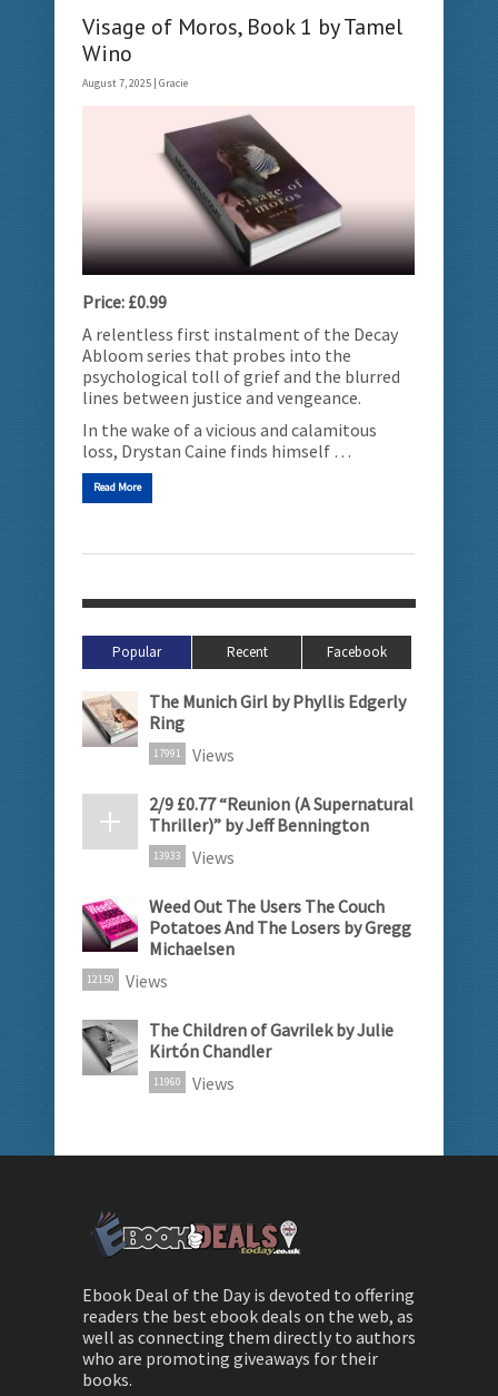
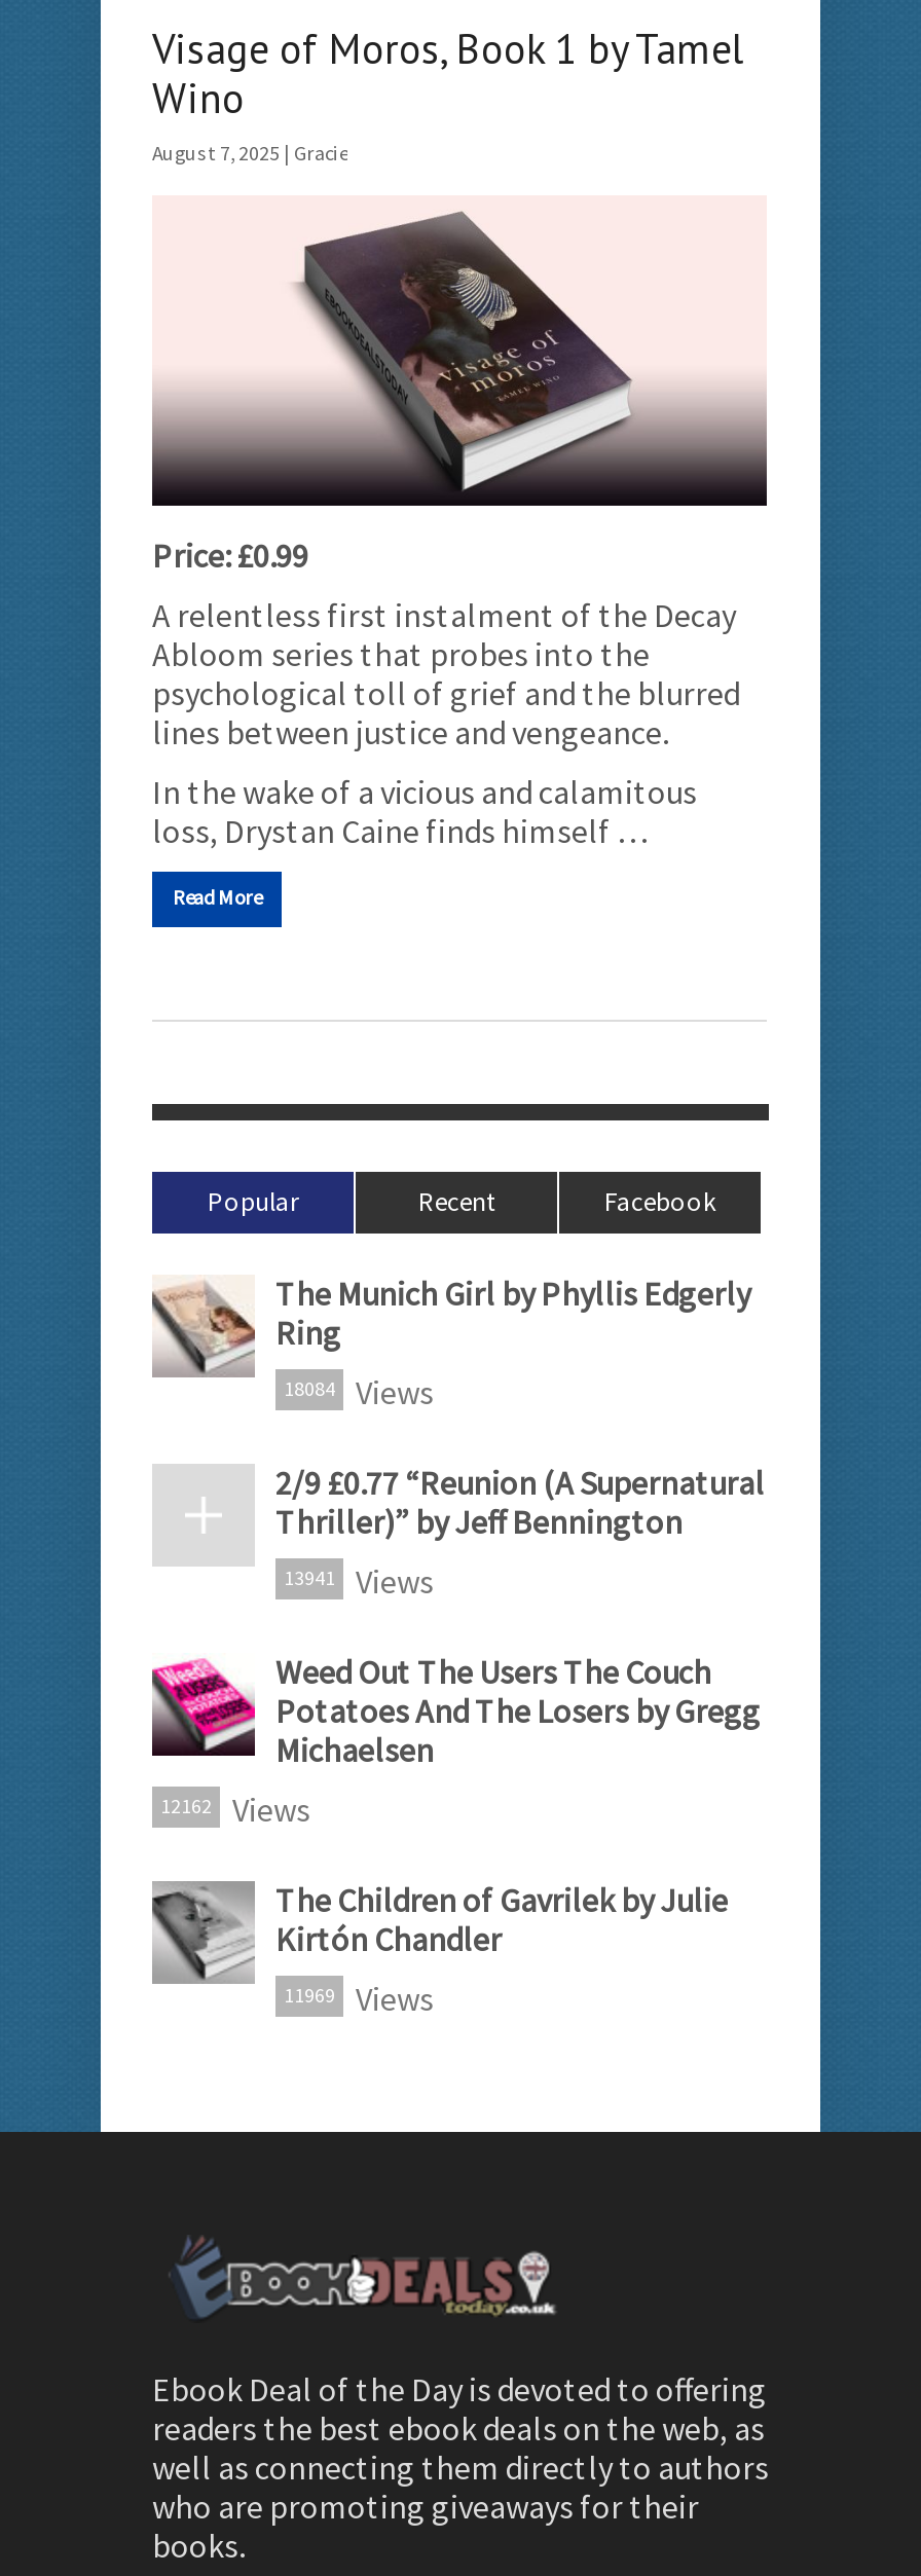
- 17991 Views
+ 18084 Views

- 13933 Views
+ 13941 Views

- 12150 Views
+ 12162 Views

- 11960 Views
+ 11969 Views
